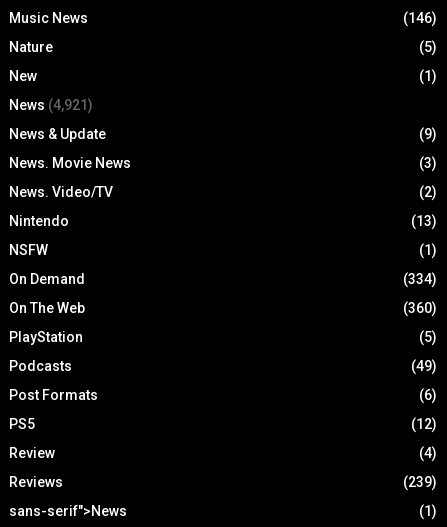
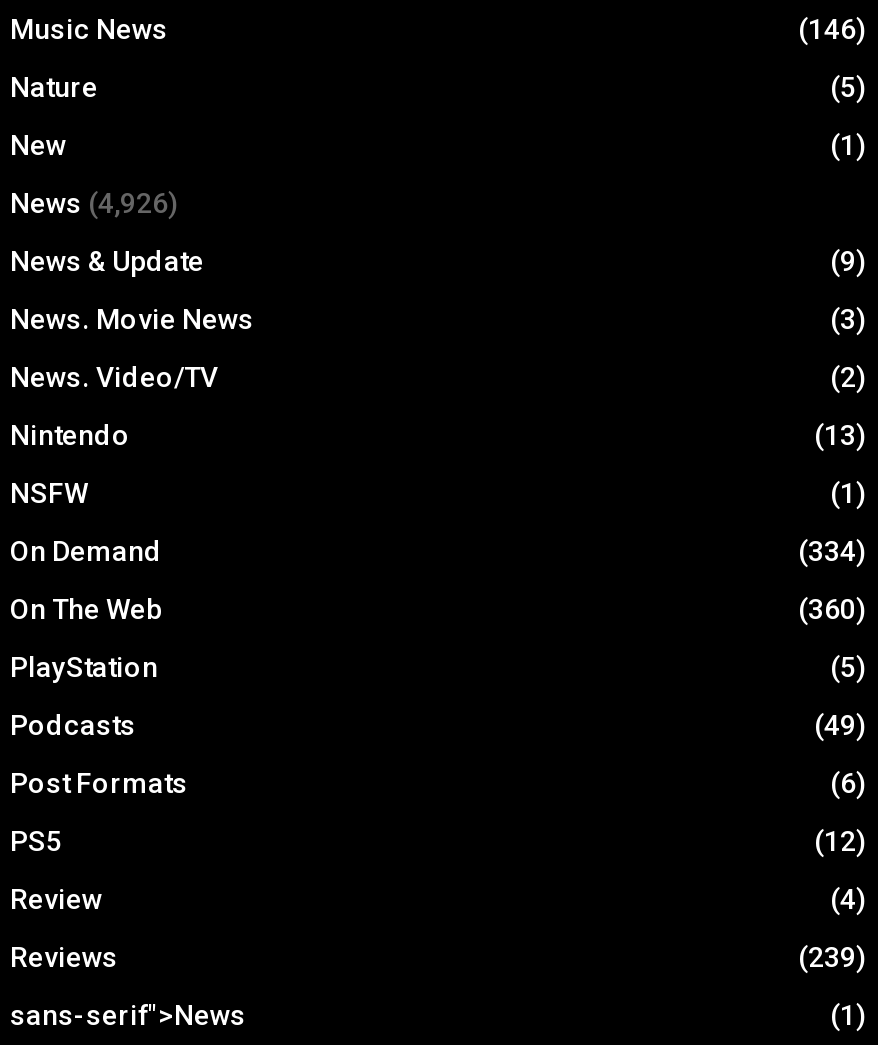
- News (4,921)
+ News (4,926)
